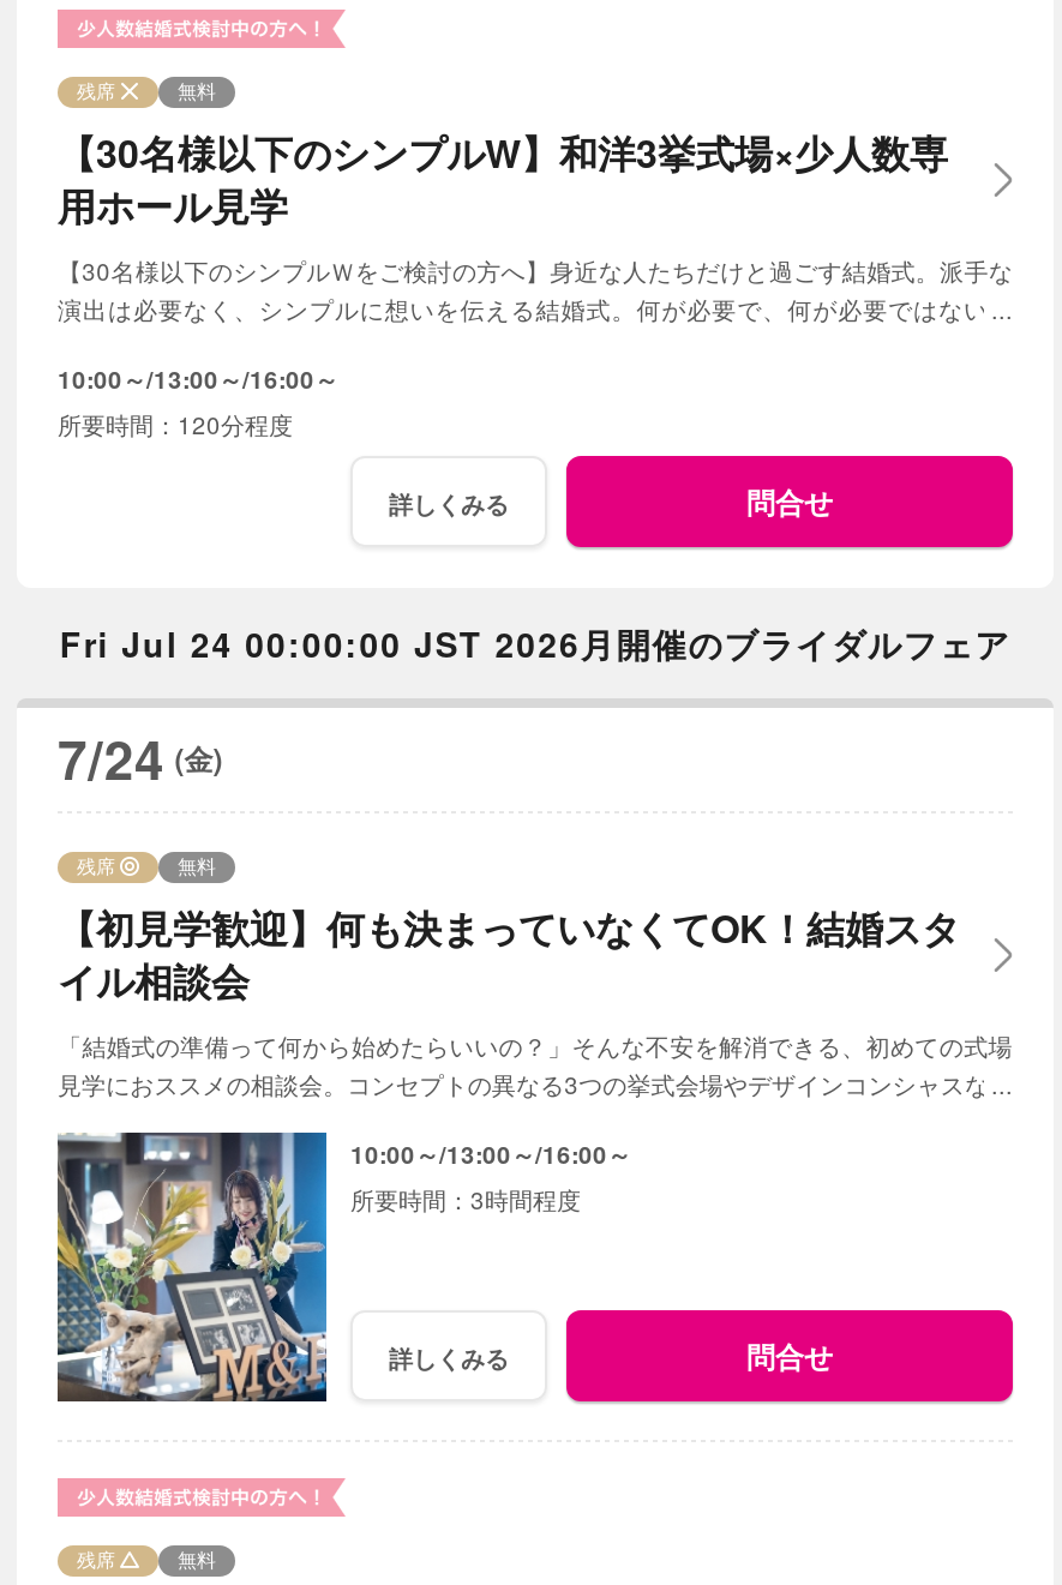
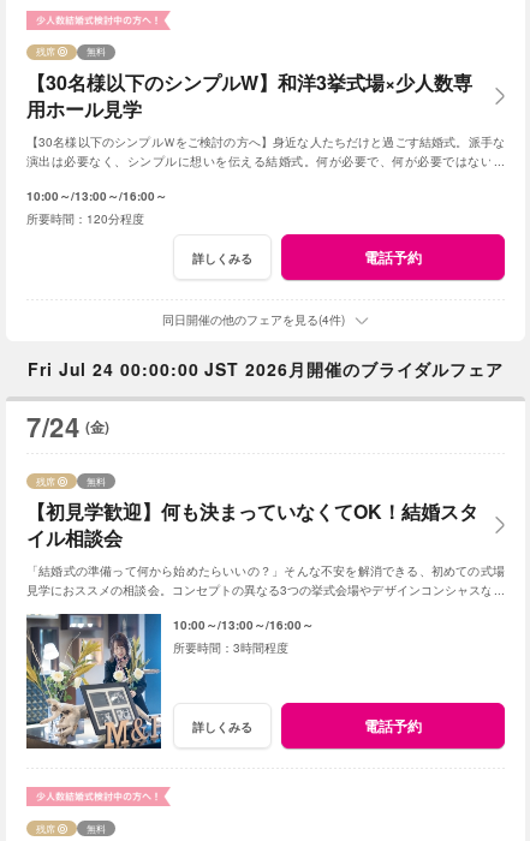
- 問合せ
+ 電話予約
+ 同日開催の他のフェアを見る(4件)

- 問合せ
+ 電話予約
